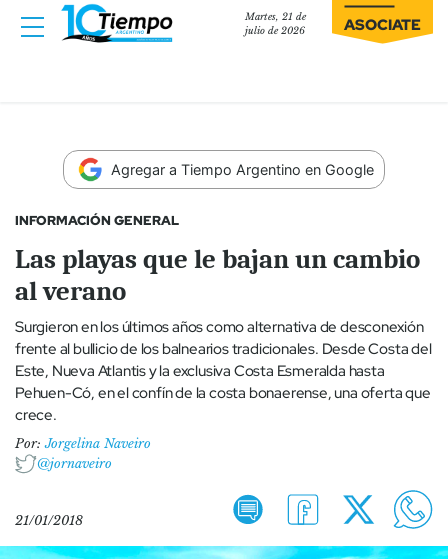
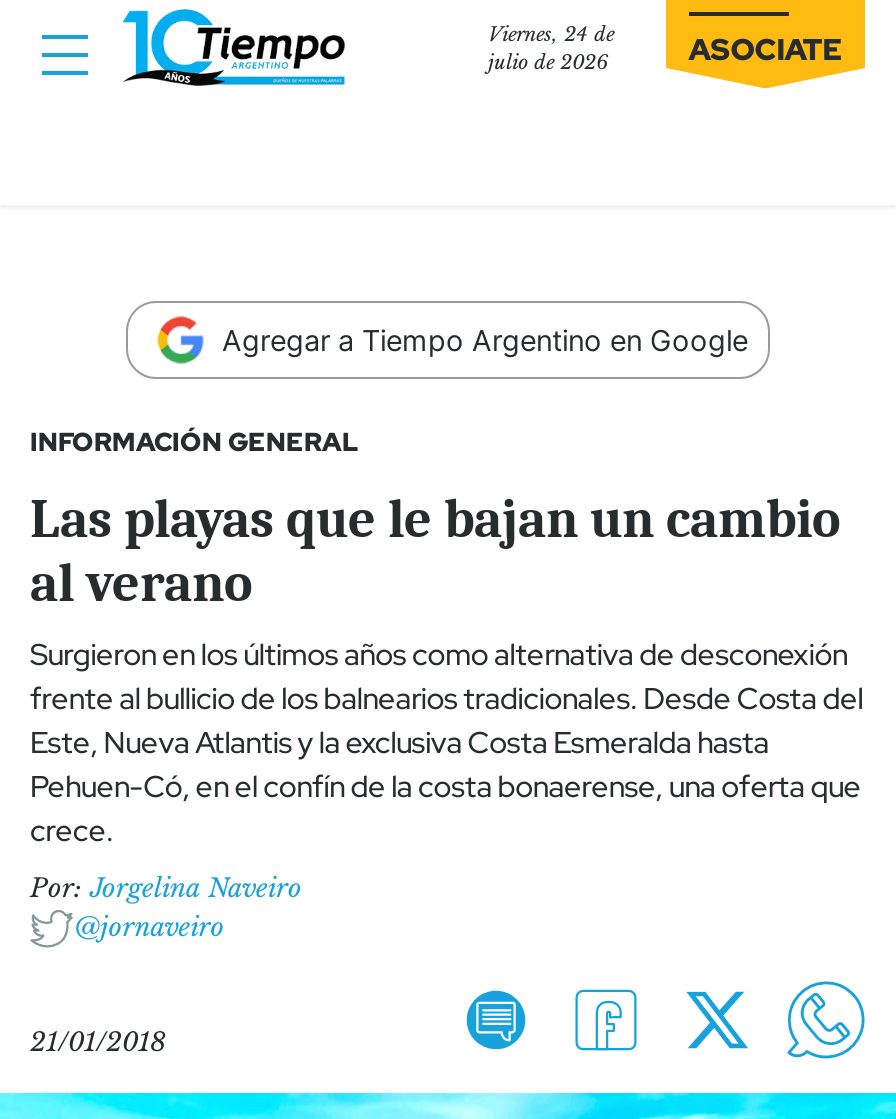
- Martes, 21 de
+ Viernes, 24 de
